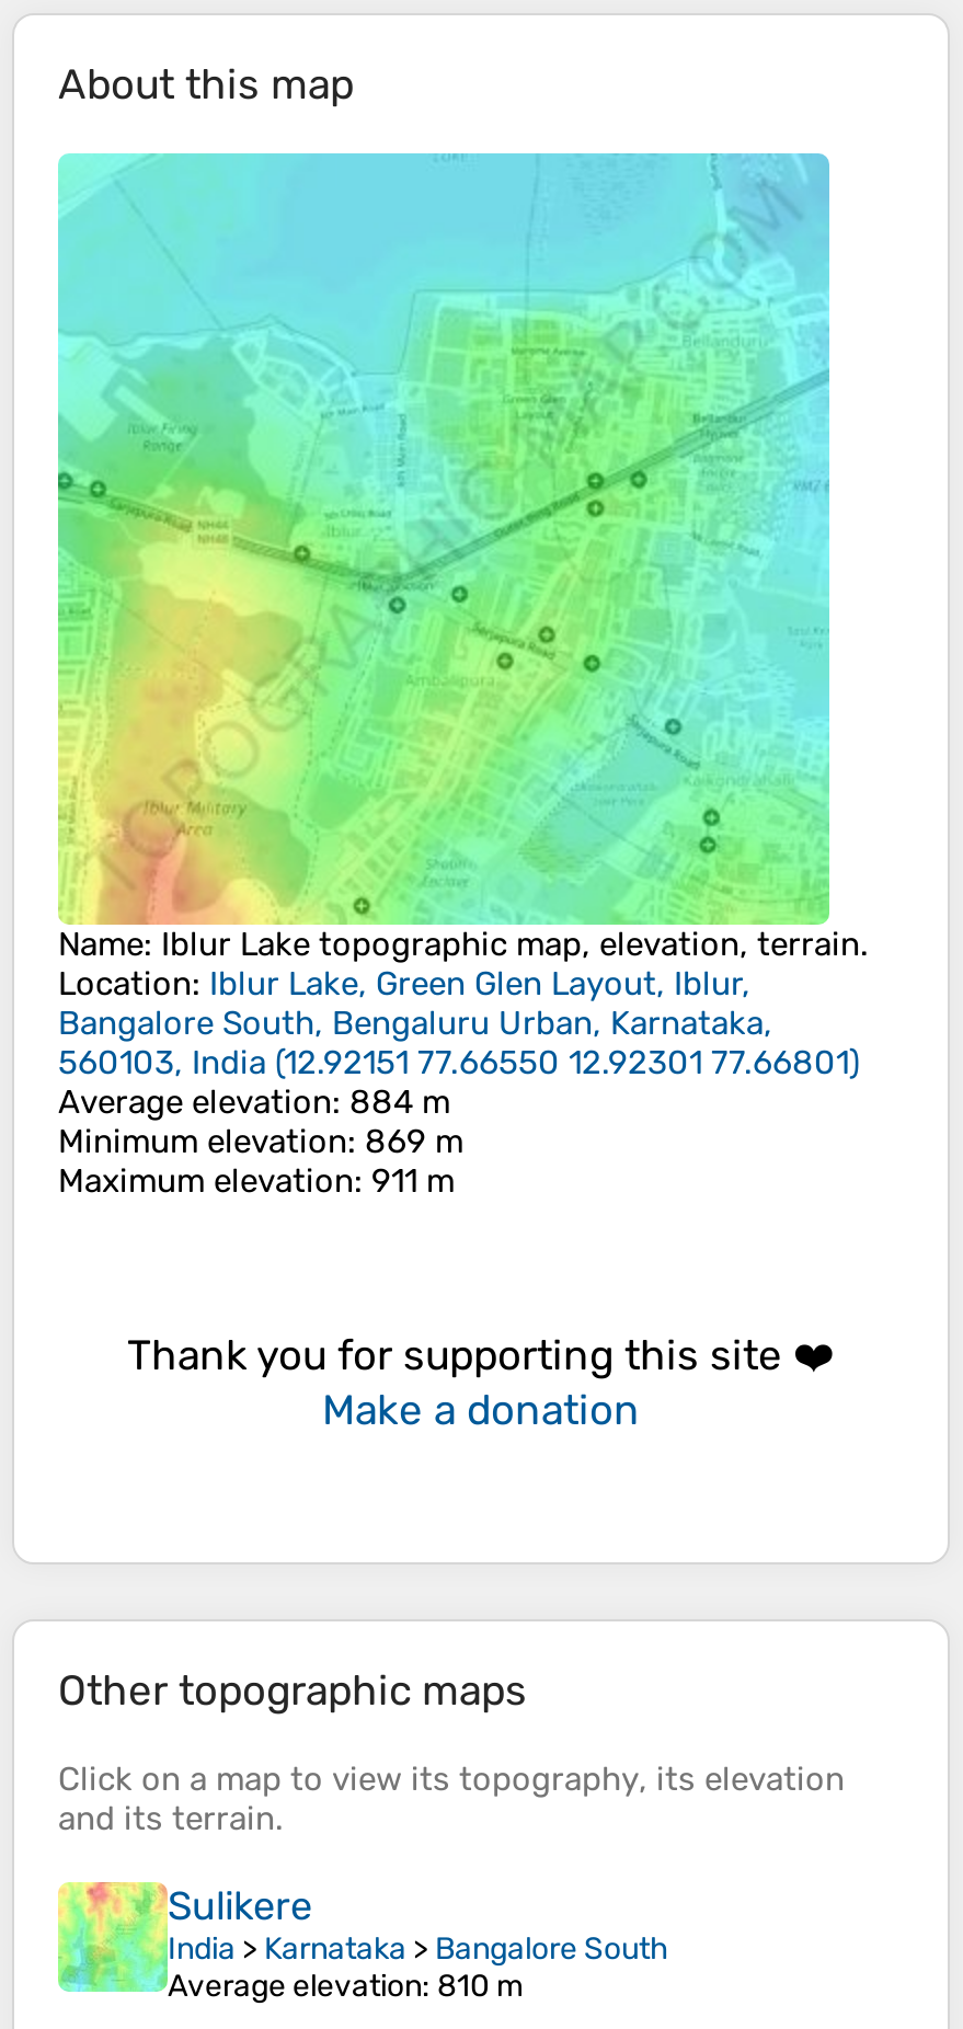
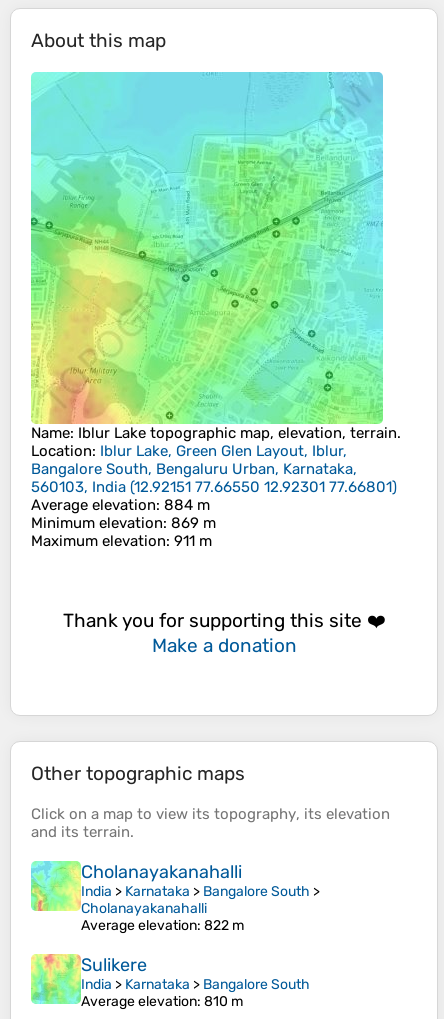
+ [image]
+ Cholanayakanahalli
+ India > Karnataka > Bangalore South >
+ Cholanayakanahalli
+ Average elevation: 822 m
